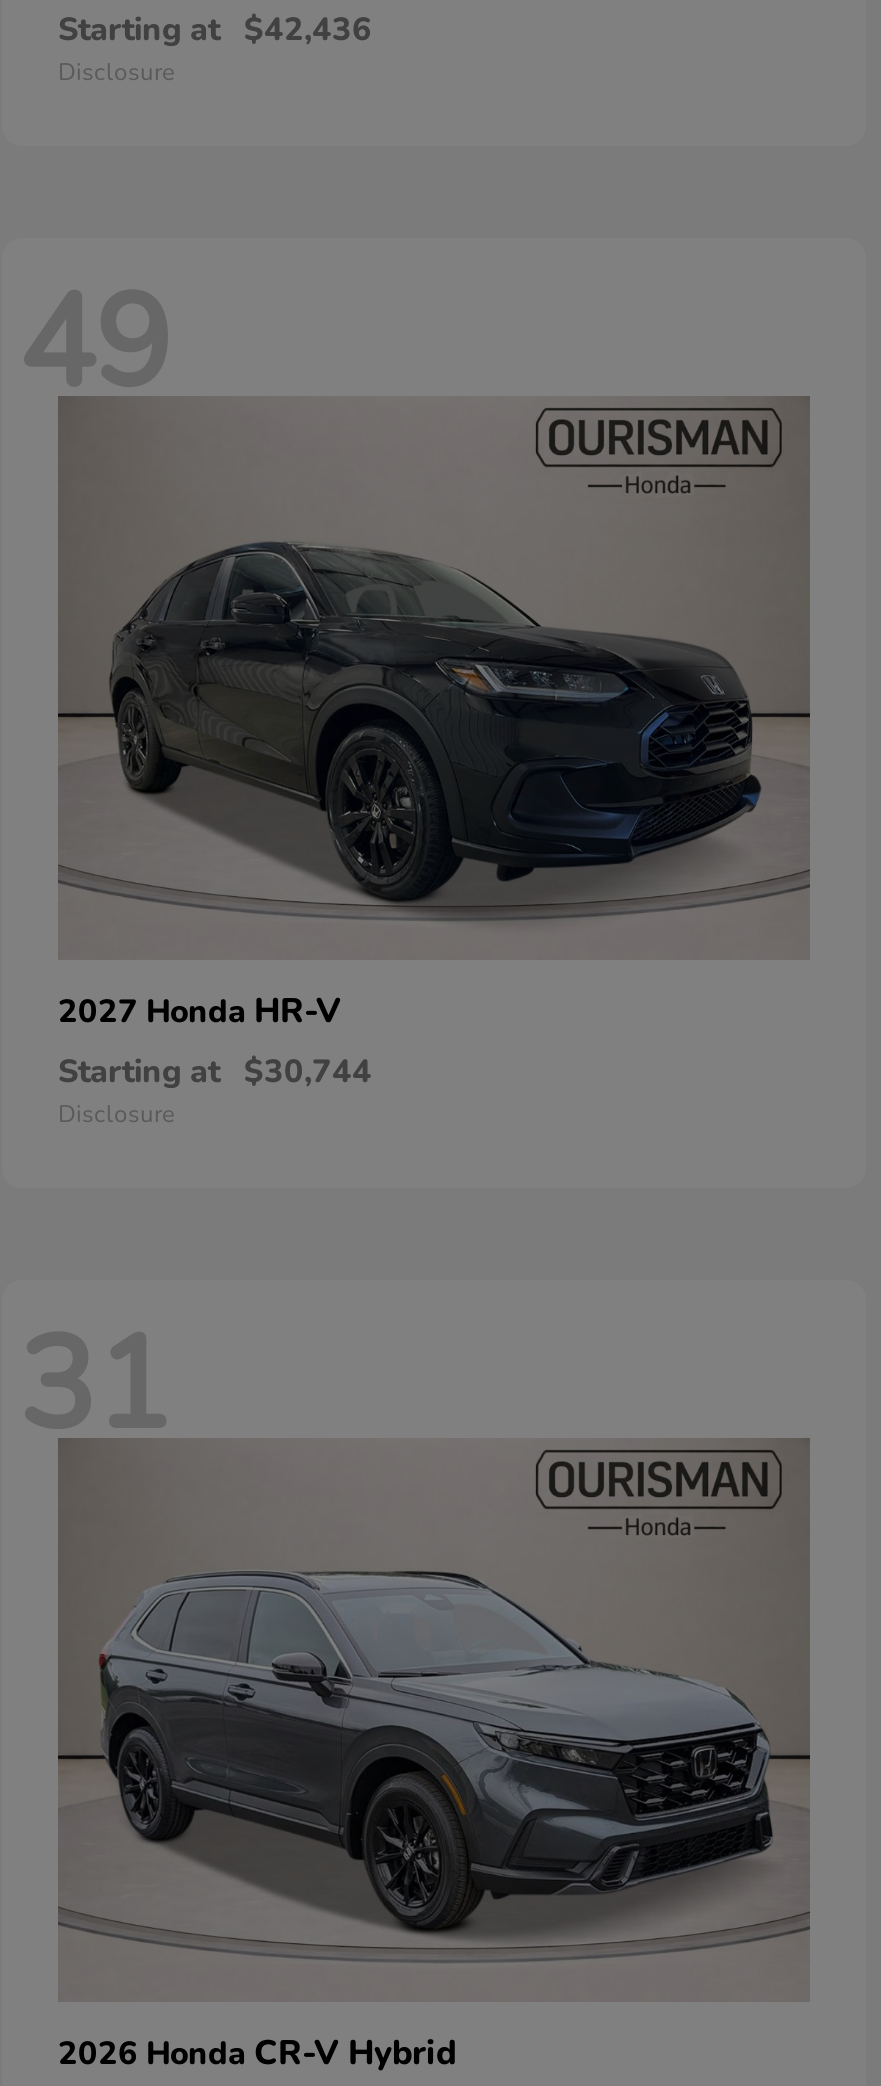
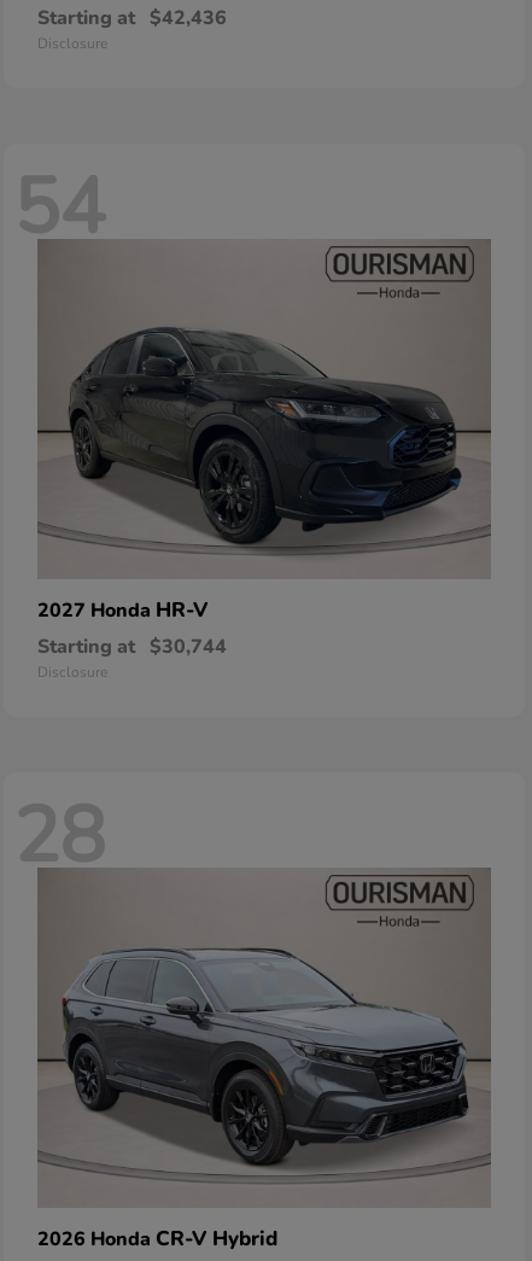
- 49
+ 54

- 31
+ 28
